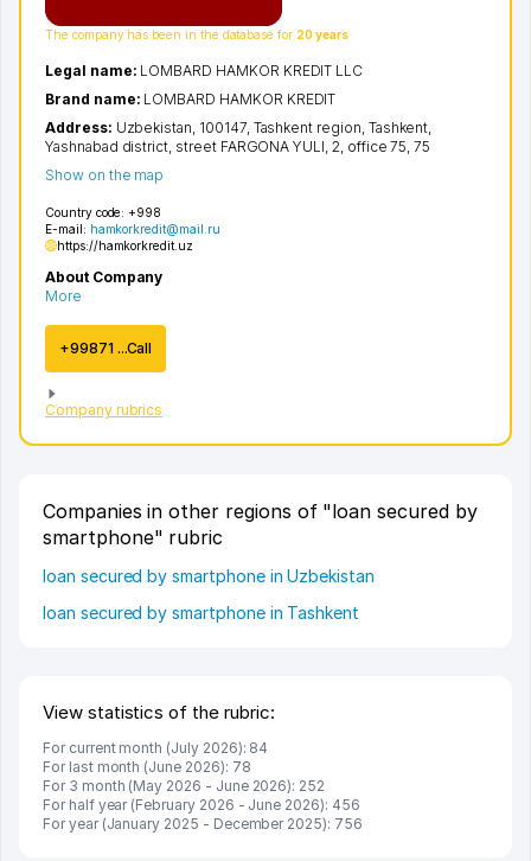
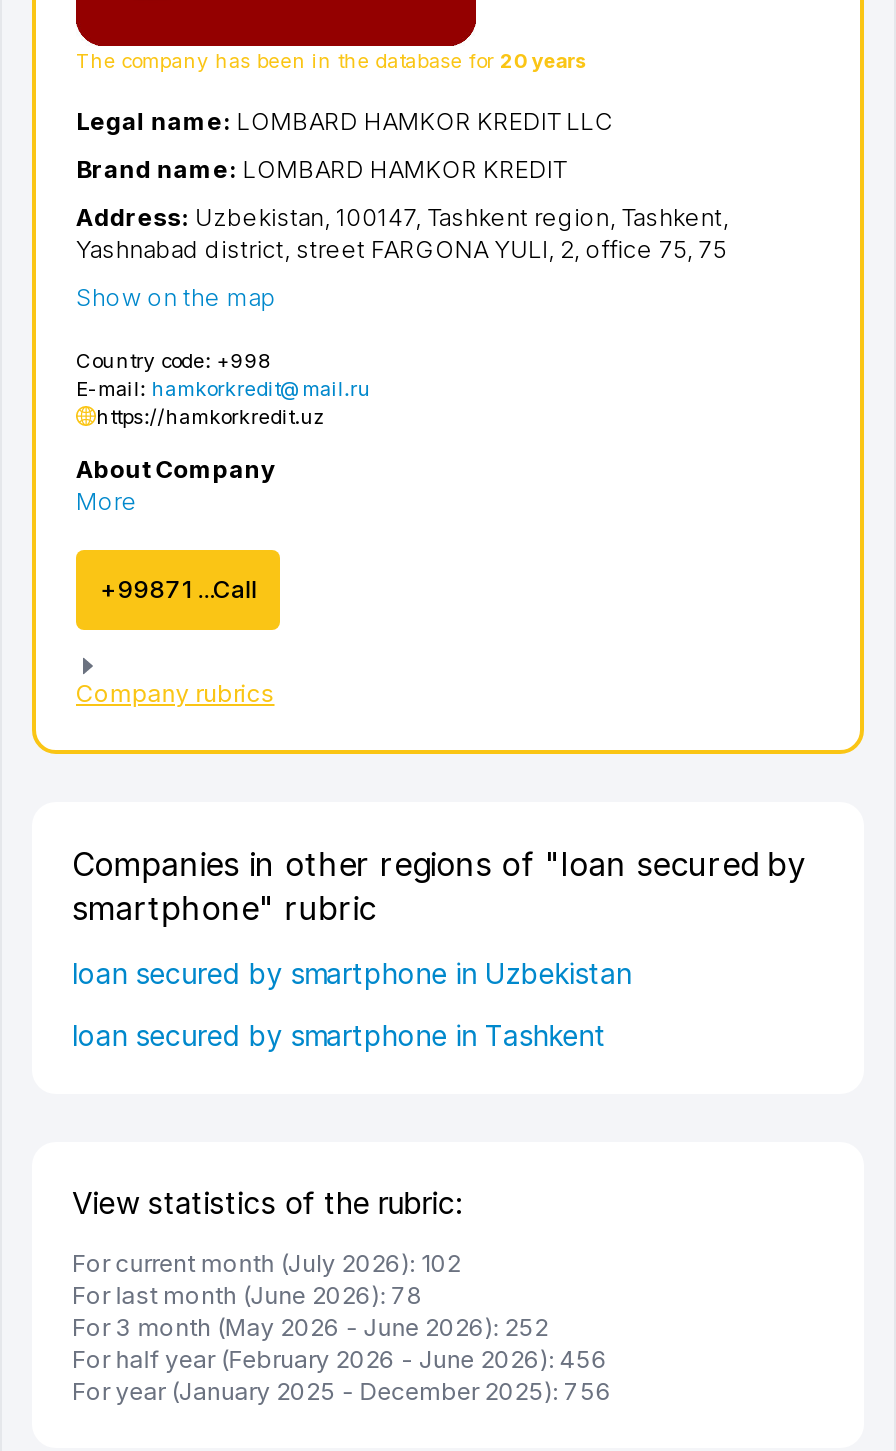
- For current month (July 2026): 84
+ For current month (July 2026): 102
